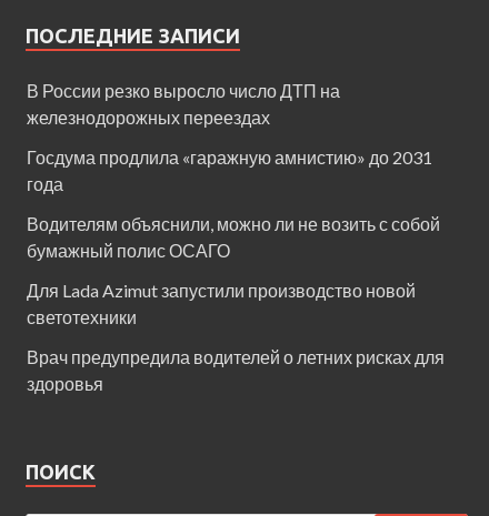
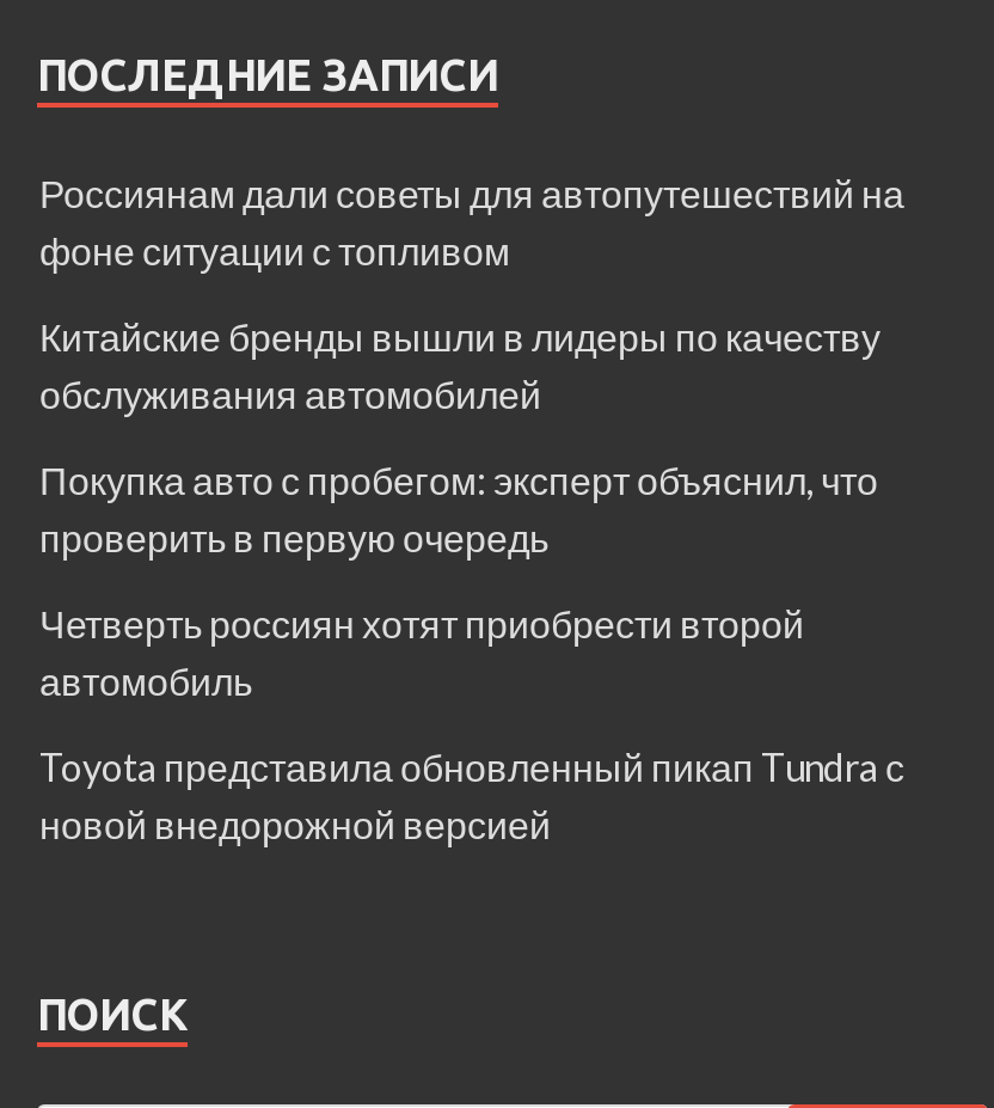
- В России резко выросло число ДТП на
- железнодорожных переездах
+ Россиянам дали советы для автопутешествий на
+ фоне ситуации с топливом

- Госдума продлила «гаражную амнистию» до 2031
- года
+ Китайские бренды вышли в лидеры по качеству
+ обслуживания автомобилей

- Водителям объяснили, можно ли не возить с собой
- бумажный полис ОСАГО
+ Покупка авто с пробегом: эксперт объяснил, что
+ проверить в первую очередь

- Для Lada Azimut запустили производство новой
- светотехники
+ Четверть россиян хотят приобрести второй
+ автомобиль

- Врач предупредила водителей о летних рисках для
- здоровья
+ Toyota представила обновленный пикап Tundra с
+ новой внедорожной версией
